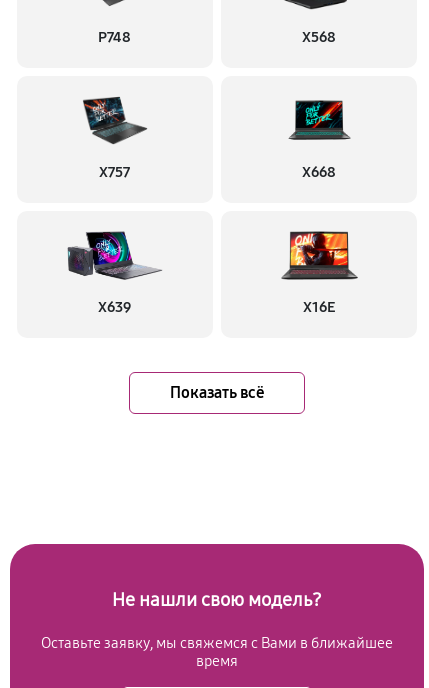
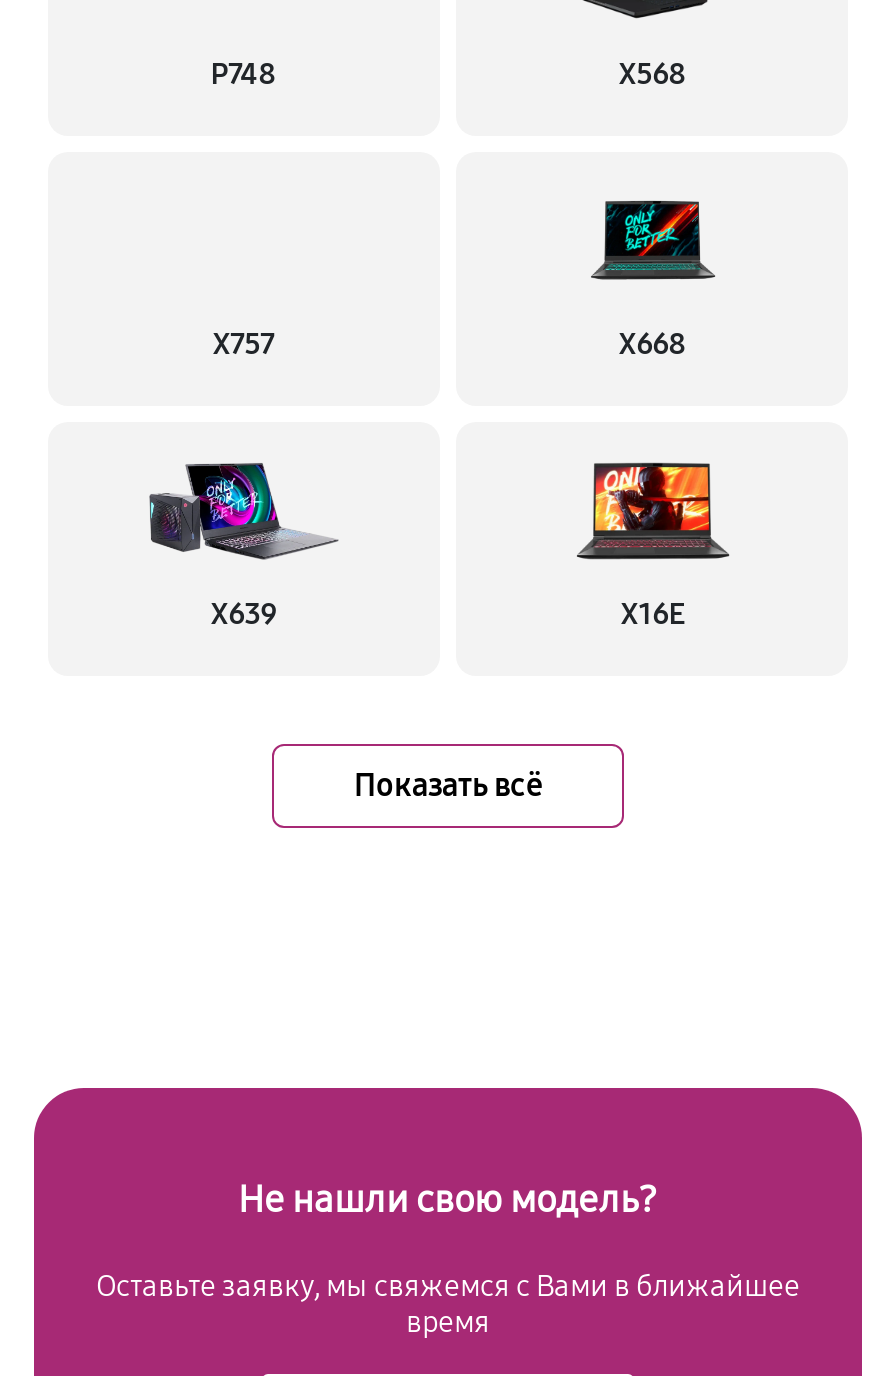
- [image]
